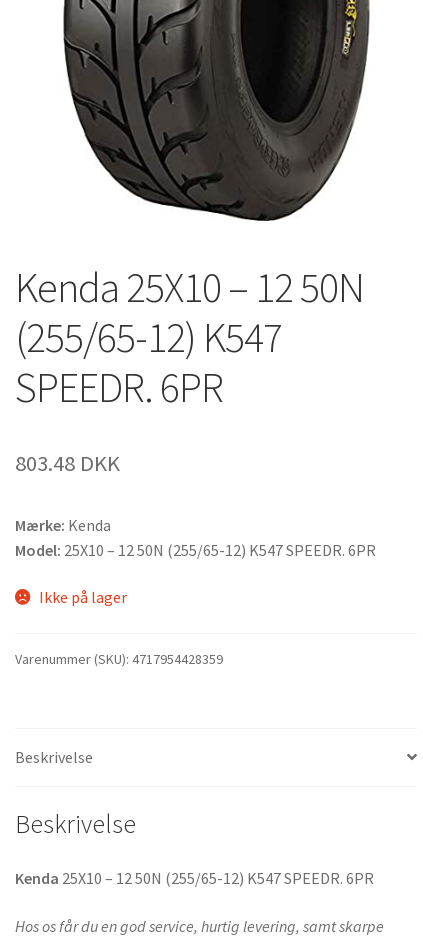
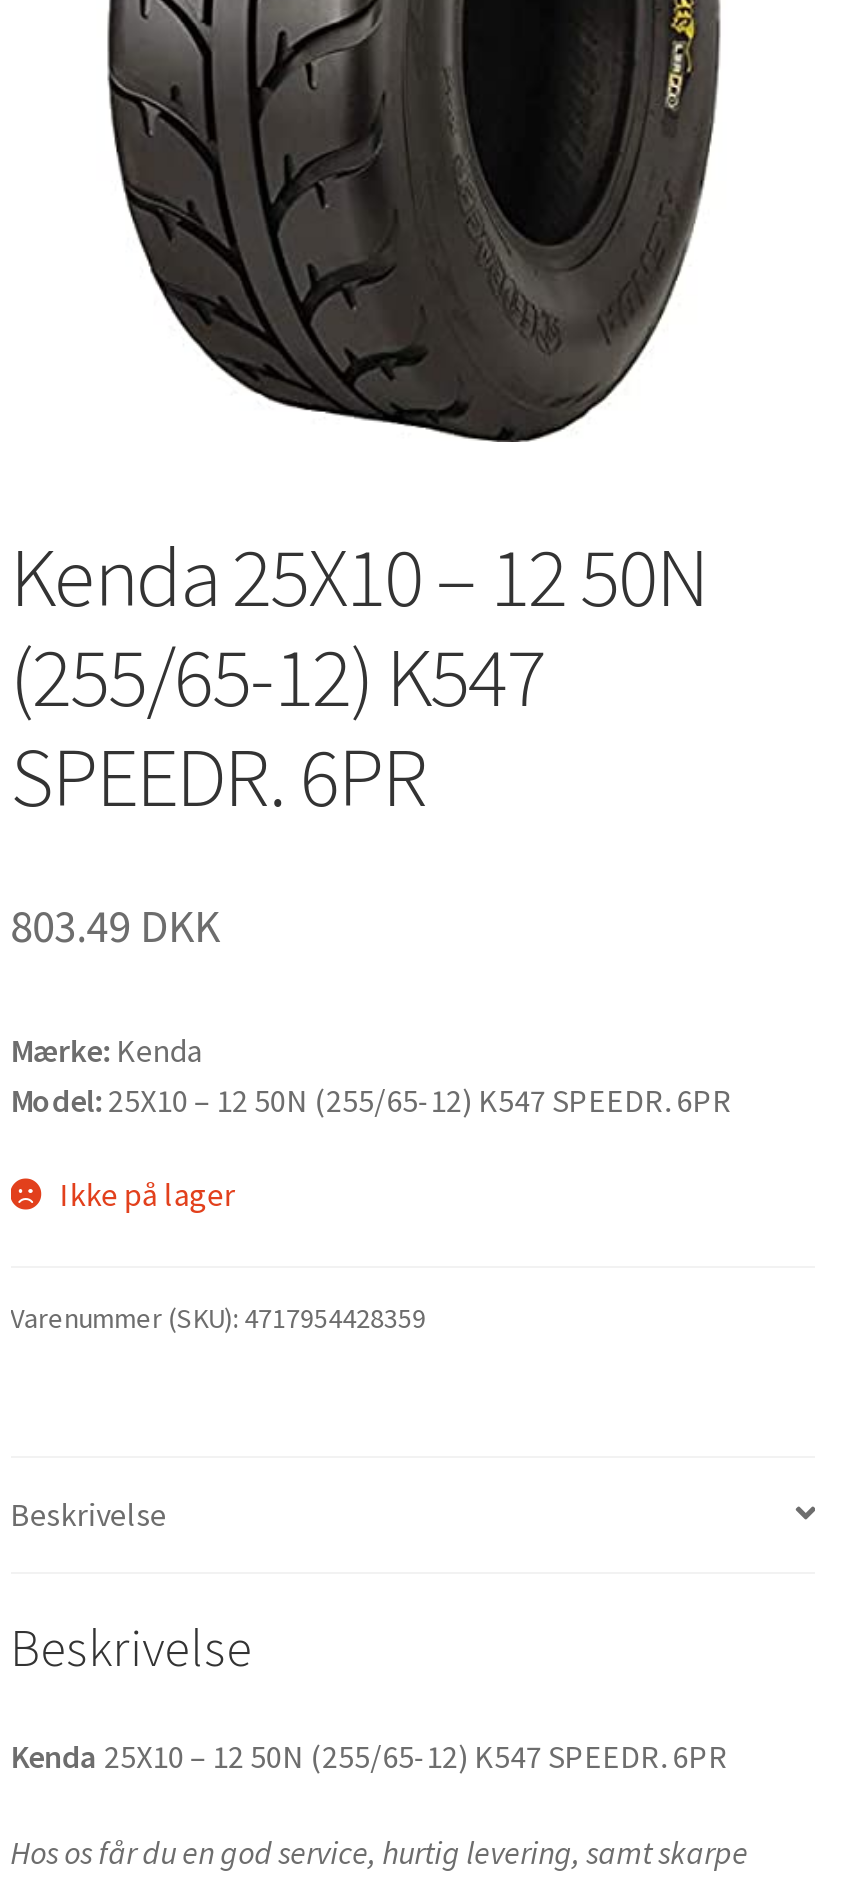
- 803.48 DKK
+ 803.49 DKK
